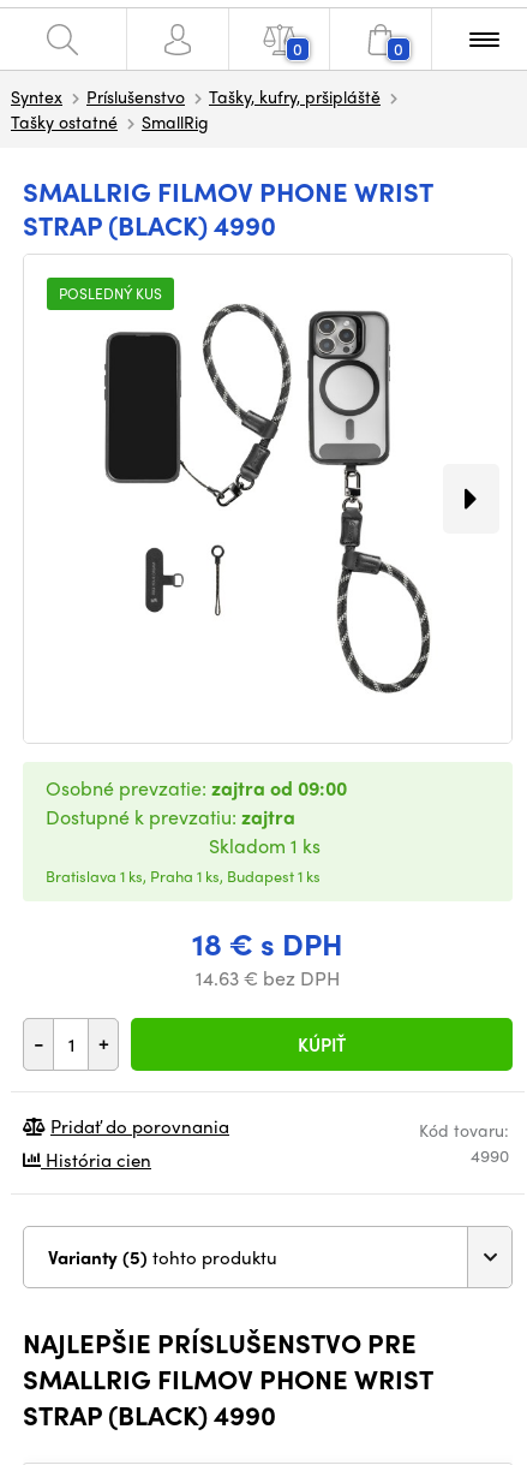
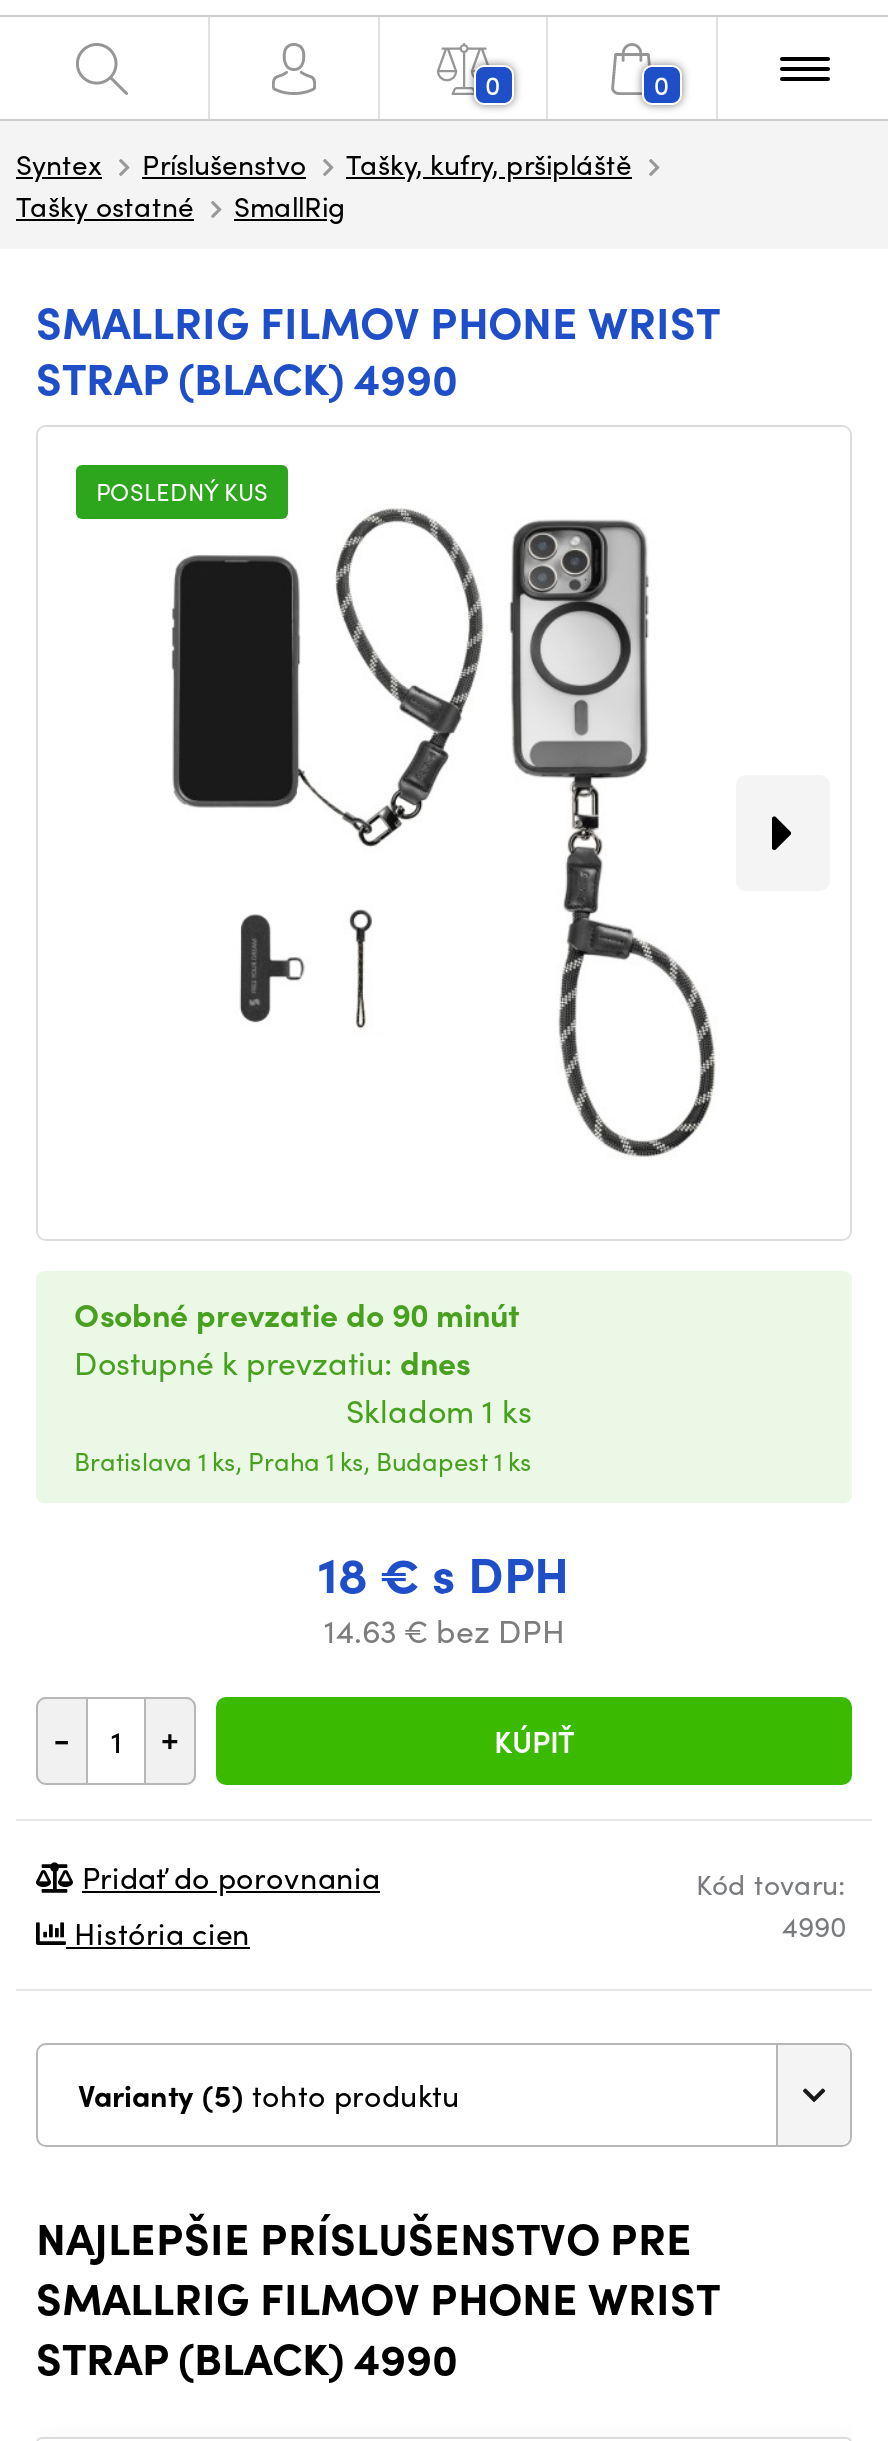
- Osobné prevzatie: zajtra od 09:00
+ Osobné prevzatie do 90 minút

- Dostupné k prevzatiu: zajtra
+ Dostupné k prevzatiu: dnes
